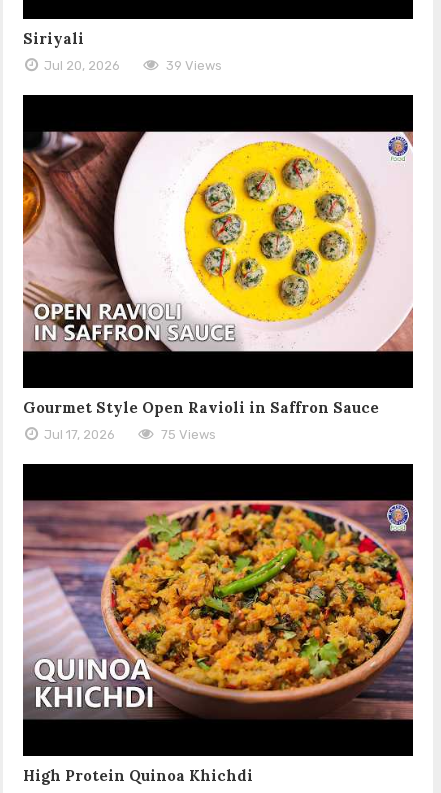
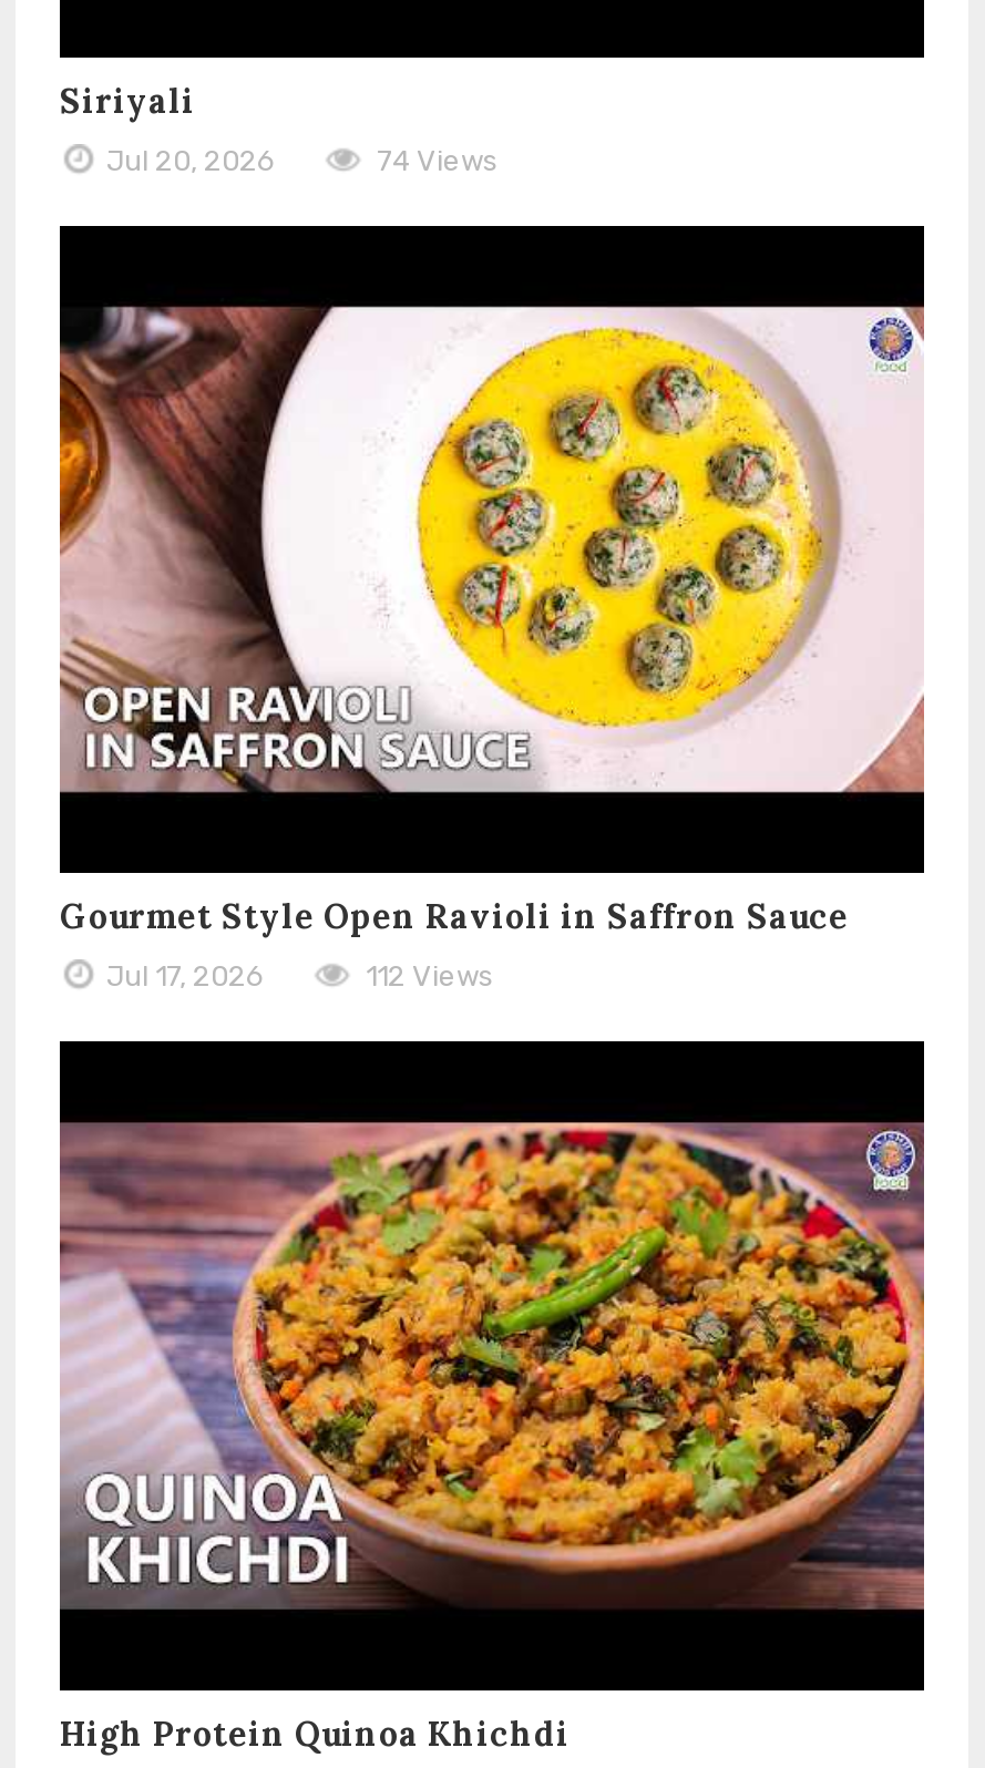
- 39 Views
+ 74 Views

- 75 Views
+ 112 Views
